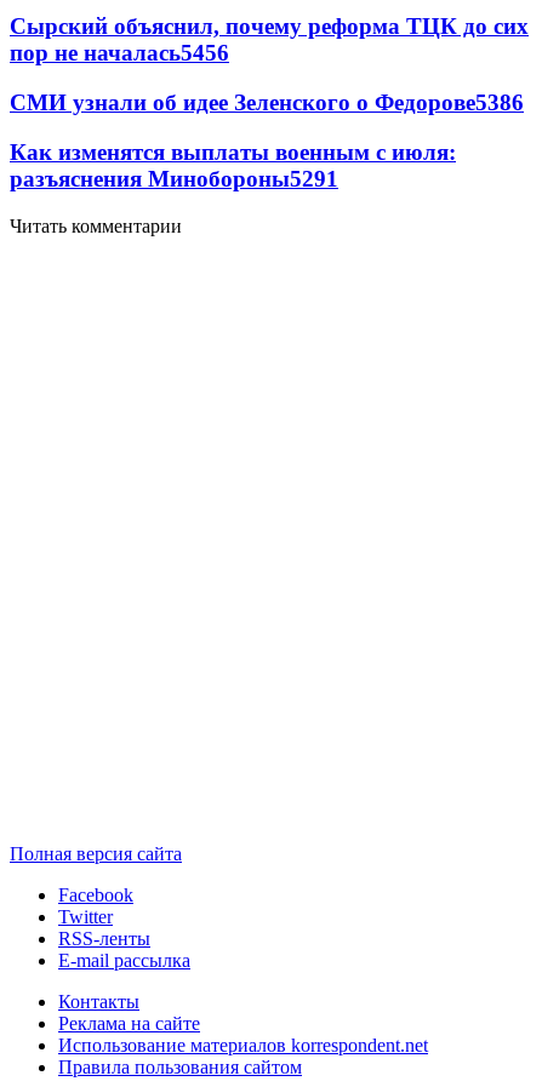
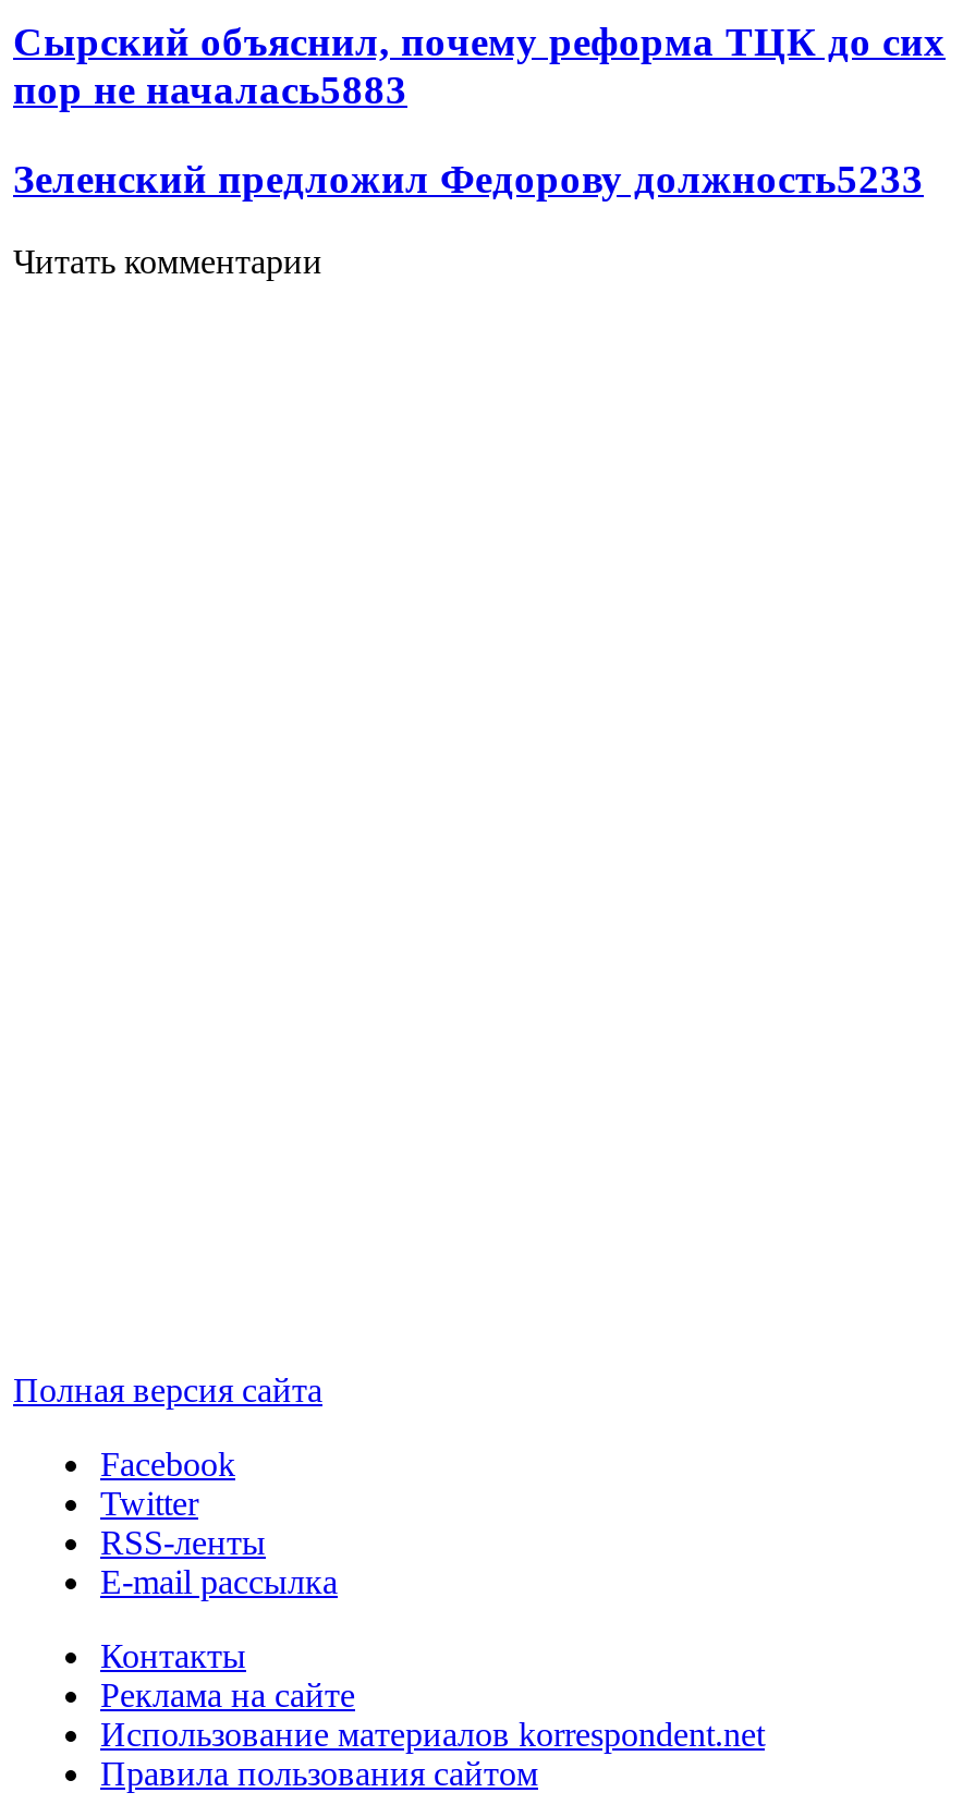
- пор не началась5456
- СМИ узнали об идее Зеленского о Федорове5386
- Как изменятся выплаты военным с июля:
- разъяснения Минобороны5291
+ пор не началась5883
+ Зеленский предложил Федорову должность5233
